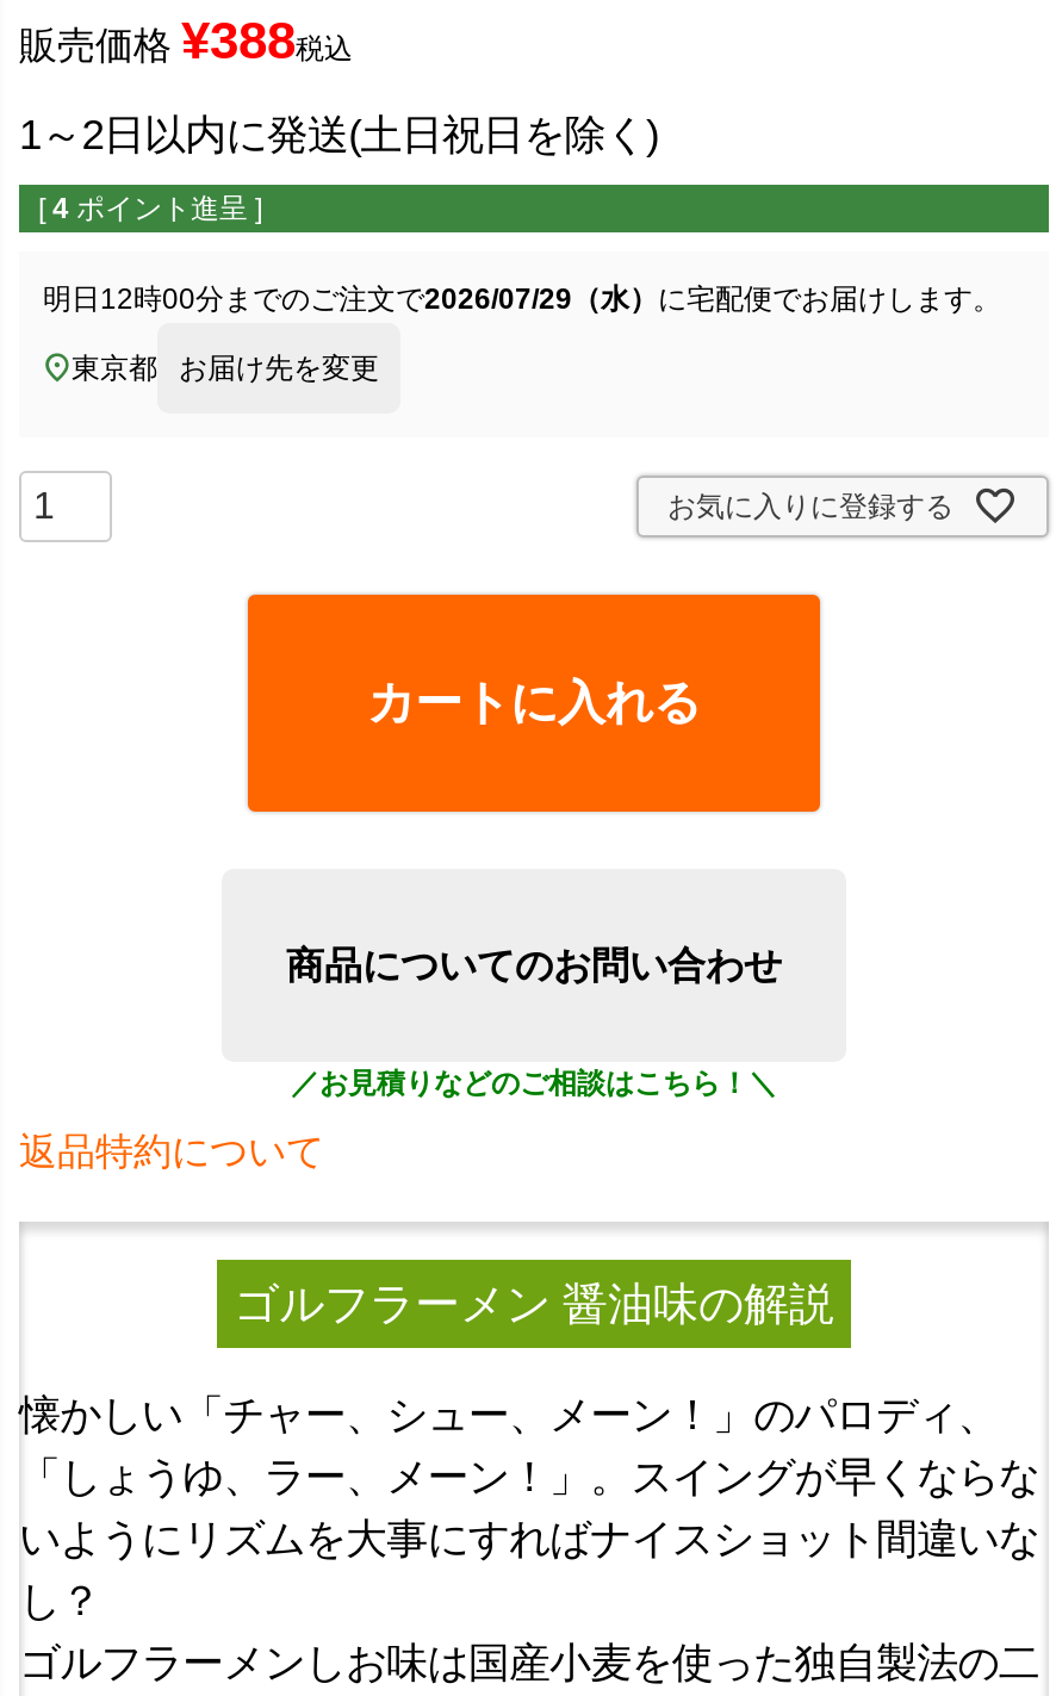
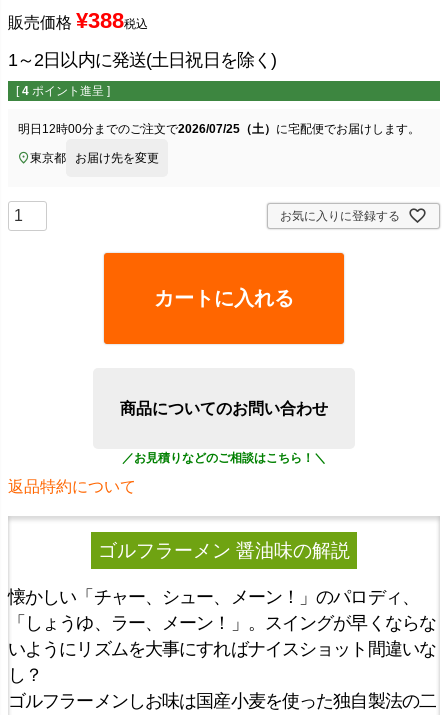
- 明日12時00分までのご注文で2026/07/29（水）に宅配便でお届けします。
+ 明日12時00分までのご注文で2026/07/25（土）に宅配便でお届けします。
